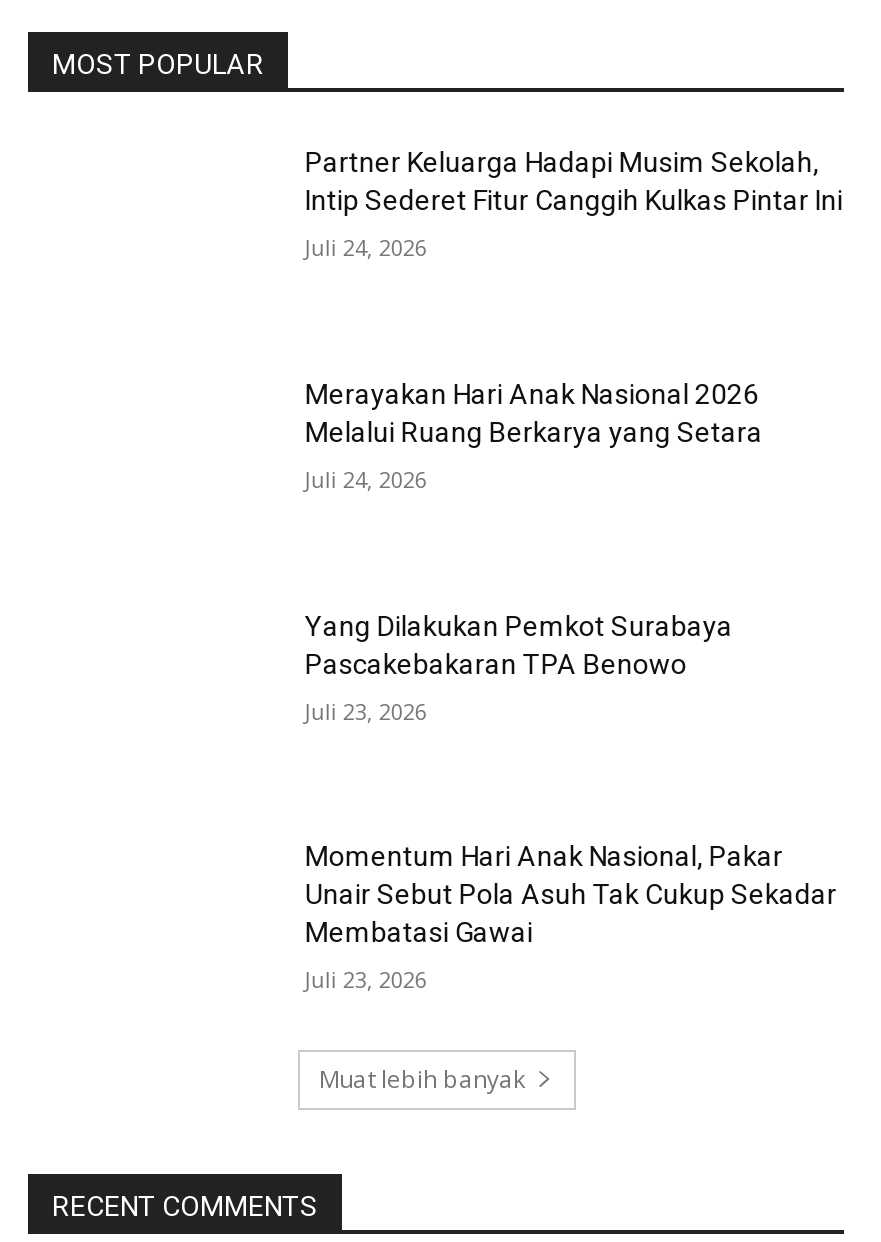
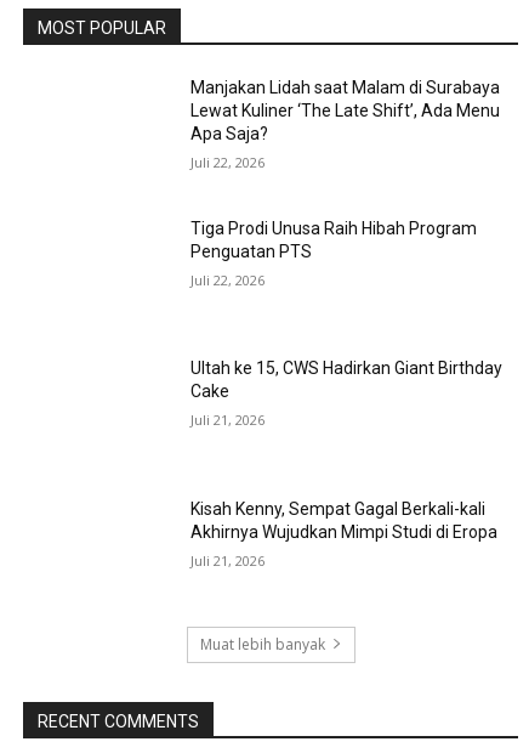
- Partner Keluarga Hadapi Musim Sekolah,
- Intip Sederet Fitur Canggih Kulkas Pintar Ini
+ Manjakan Lidah saat Malam di Surabaya
+ Lewat Kuliner ‘The Late Shift’, Ada Menu
+ Apa Saja?

- Juli 24, 2026
+ Juli 22, 2026

- Merayakan Hari Anak Nasional 2026
- Melalui Ruang Berkarya yang Setara
+ Tiga Prodi Unusa Raih Hibah Program
+ Penguatan PTS

- Juli 24, 2026
+ Juli 22, 2026

- Yang Dilakukan Pemkot Surabaya
- Pascakebakaran TPA Benowo
+ Ultah ke 15, CWS Hadirkan Giant Birthday
+ Cake

- Juli 23, 2026
+ Juli 21, 2026

- Momentum Hari Anak Nasional, Pakar
- Unair Sebut Pola Asuh Tak Cukup Sekadar
- Membatasi Gawai
+ Kisah Kenny, Sempat Gagal Berkali-kali
+ Akhirnya Wujudkan Mimpi Studi di Eropa

- Juli 23, 2026
+ Juli 21, 2026
